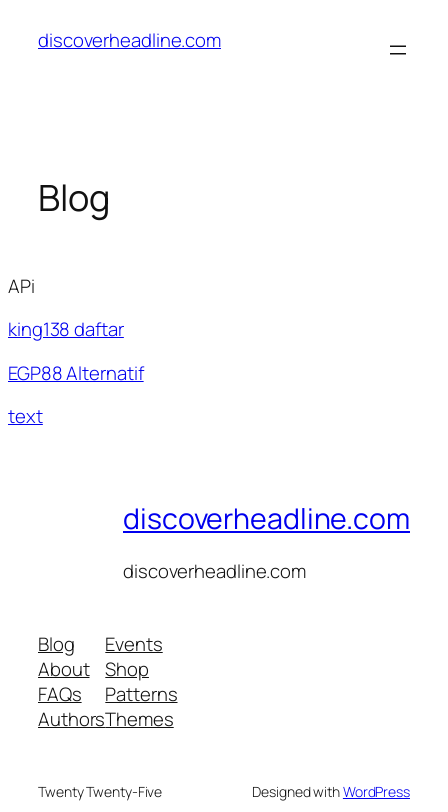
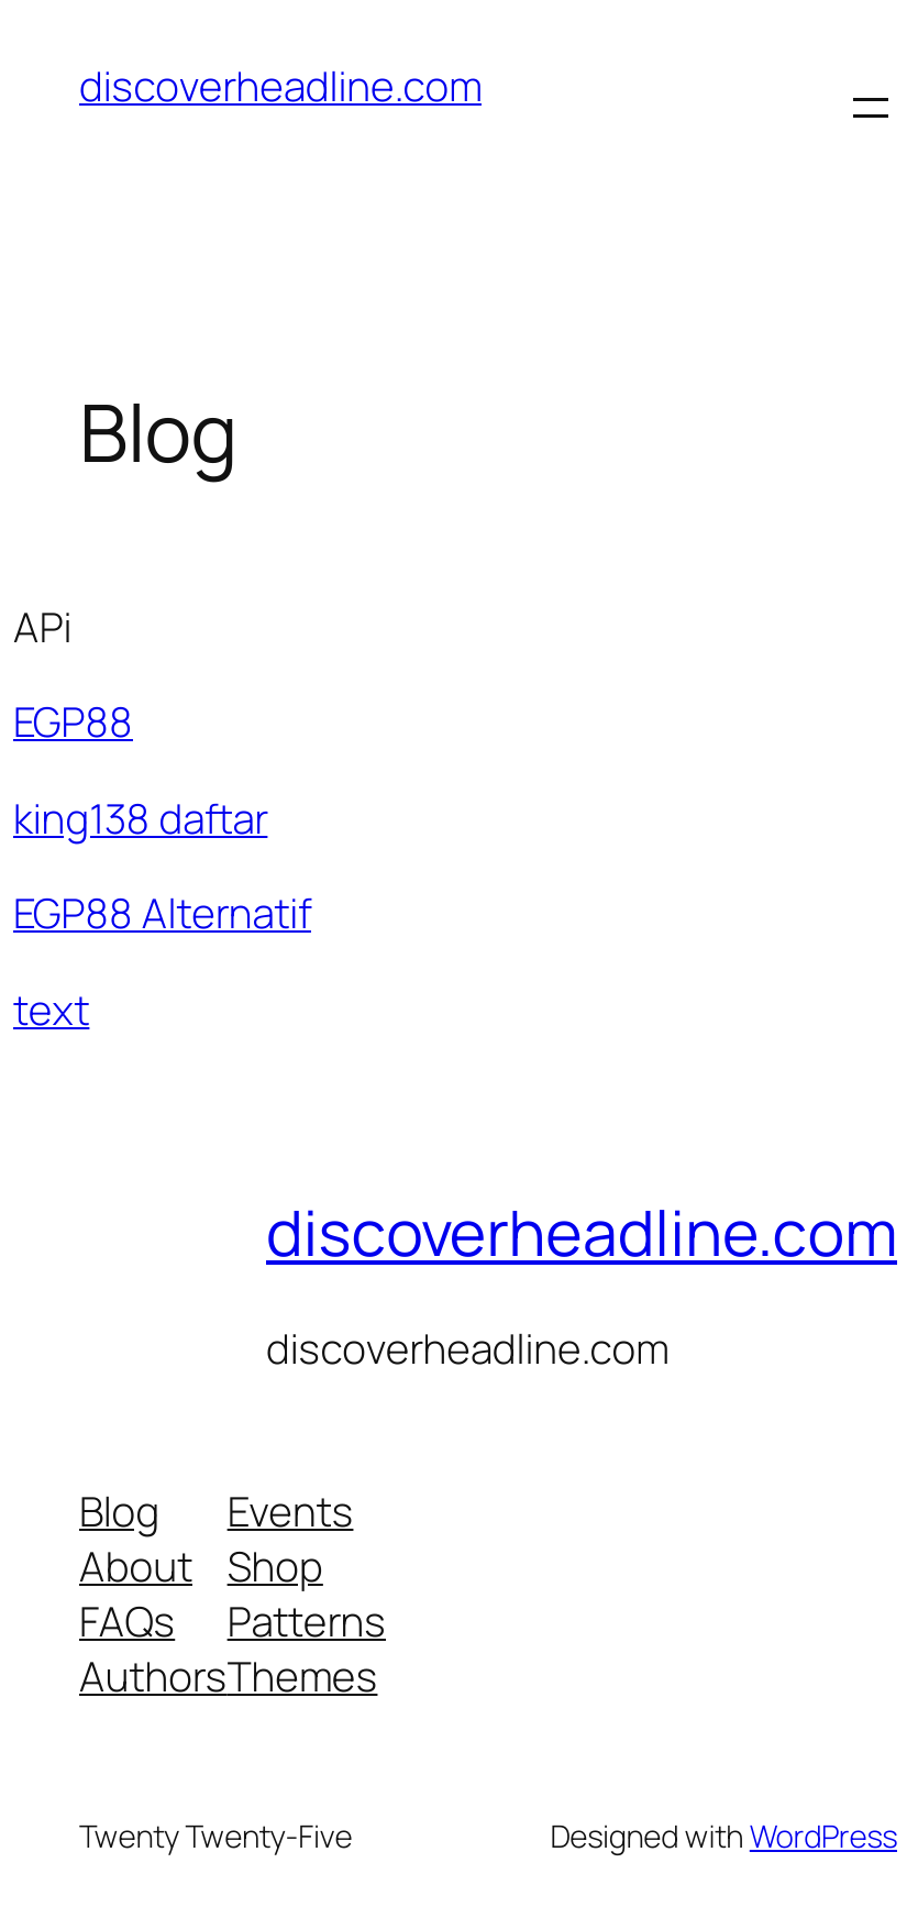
+ EGP88
